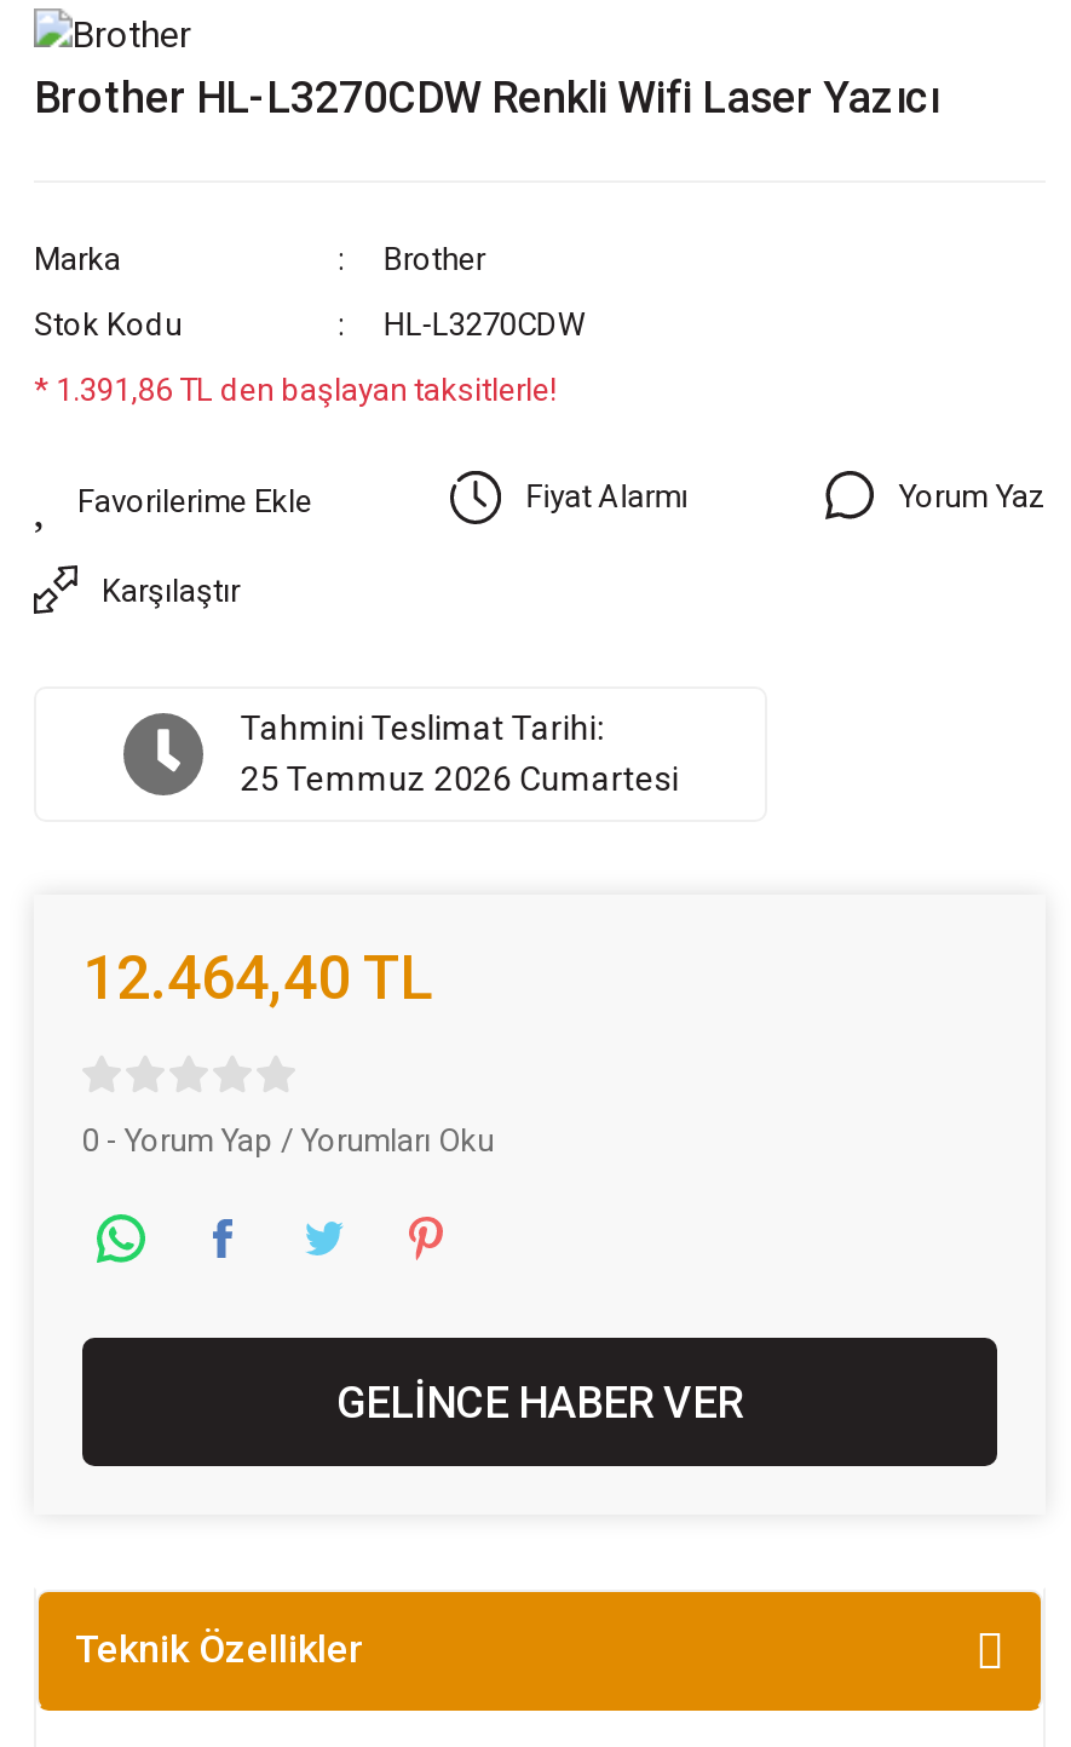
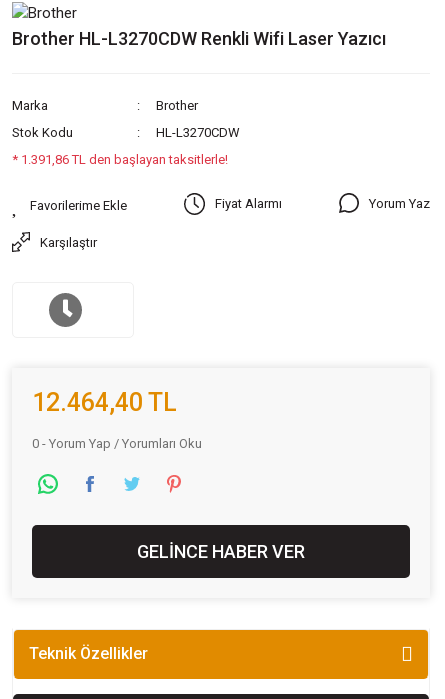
- Tahmini Teslimat Tarihi:
- 25 Temmuz 2026 Cumartesi
